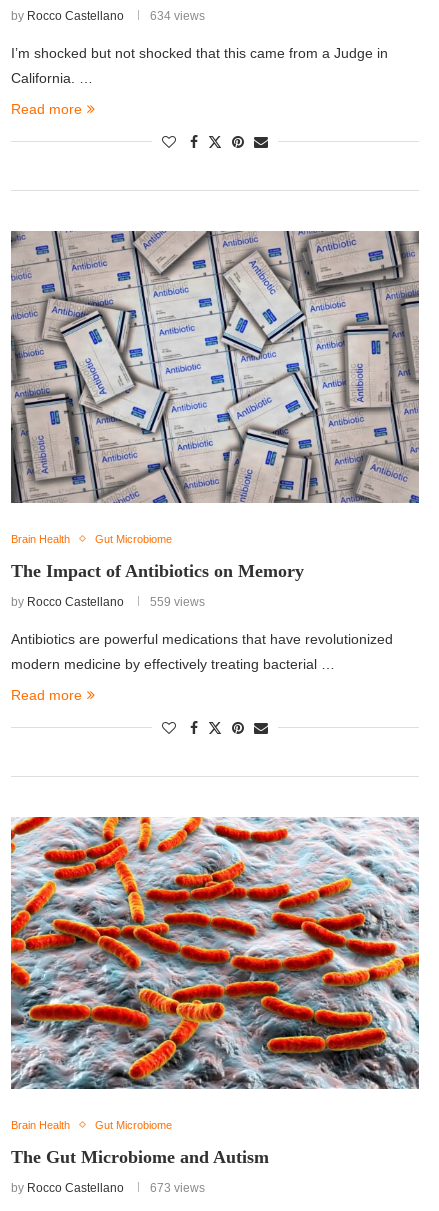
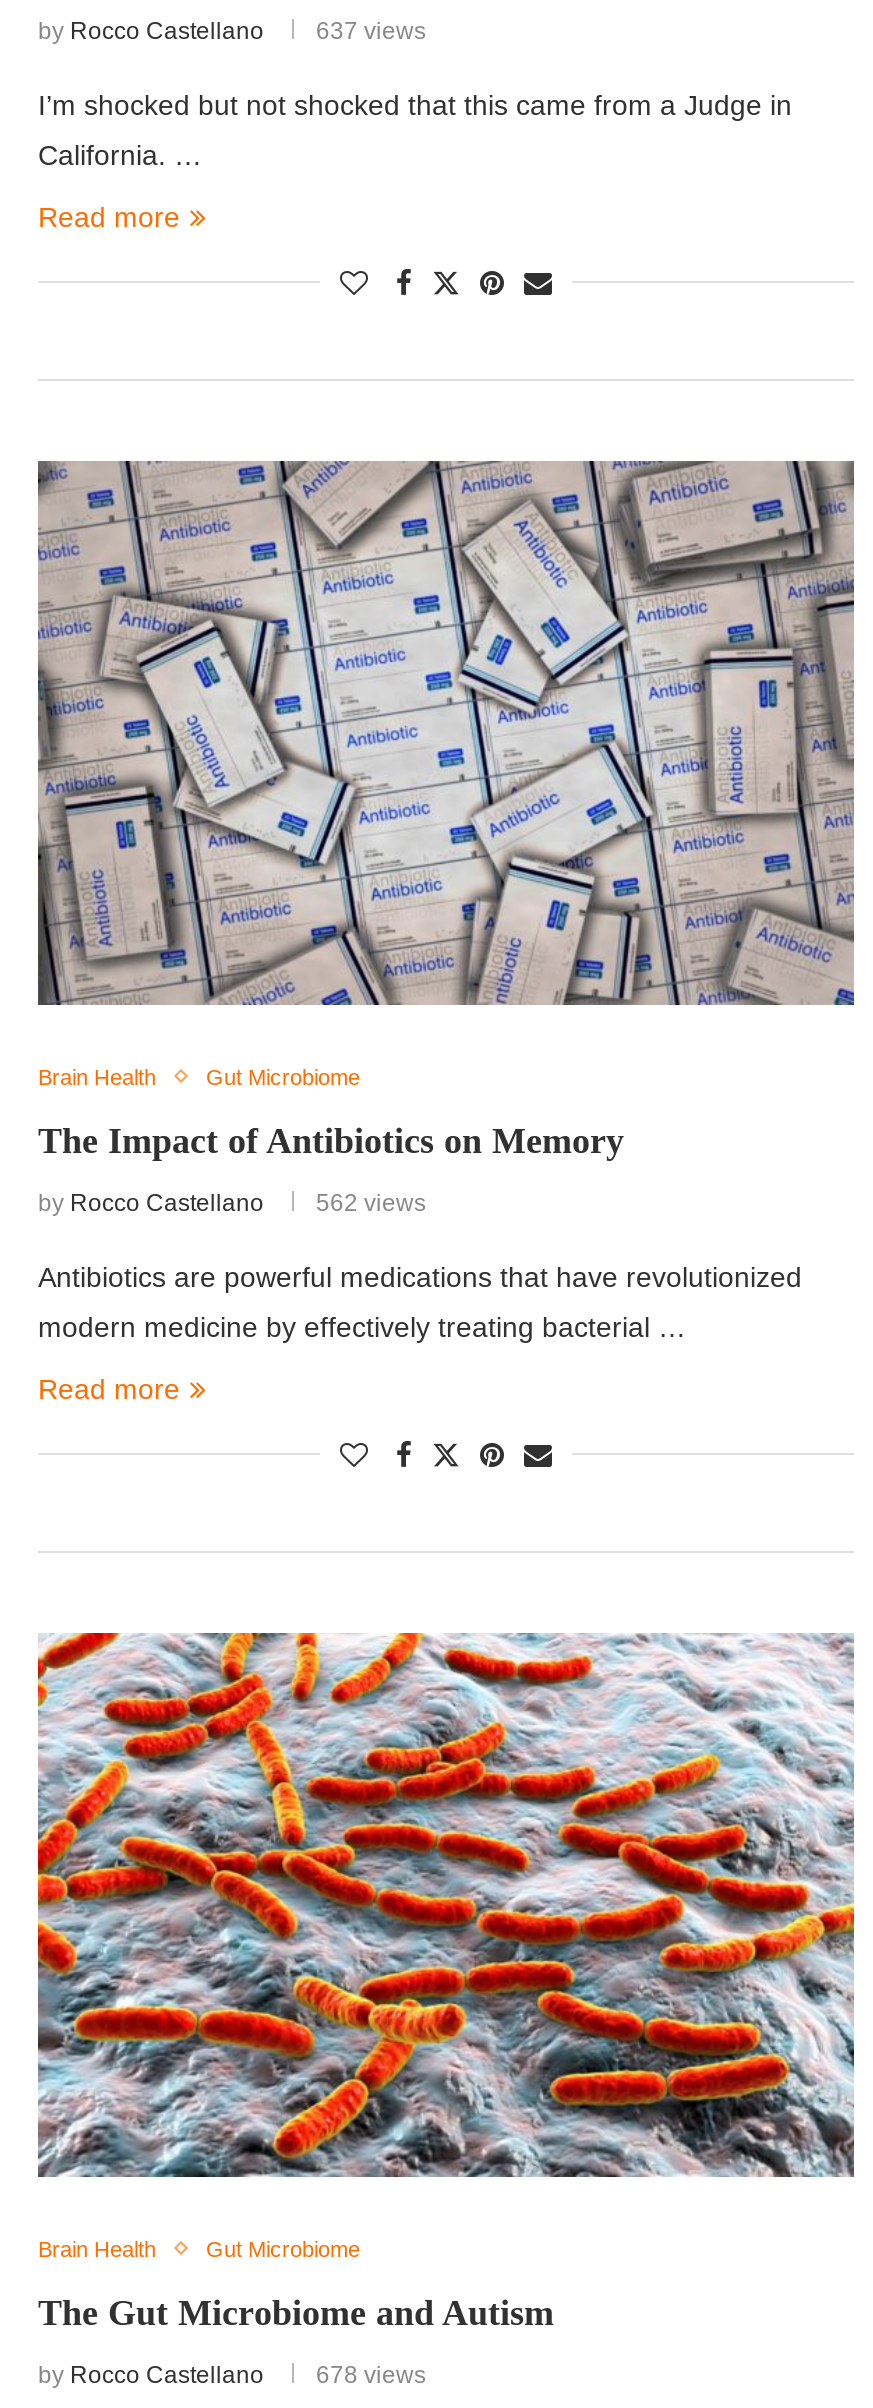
- by Rocco Castellano 634 views
+ by Rocco Castellano 637 views

- by Rocco Castellano 559 views
+ by Rocco Castellano 562 views

- by Rocco Castellano 673 views
+ by Rocco Castellano 678 views
